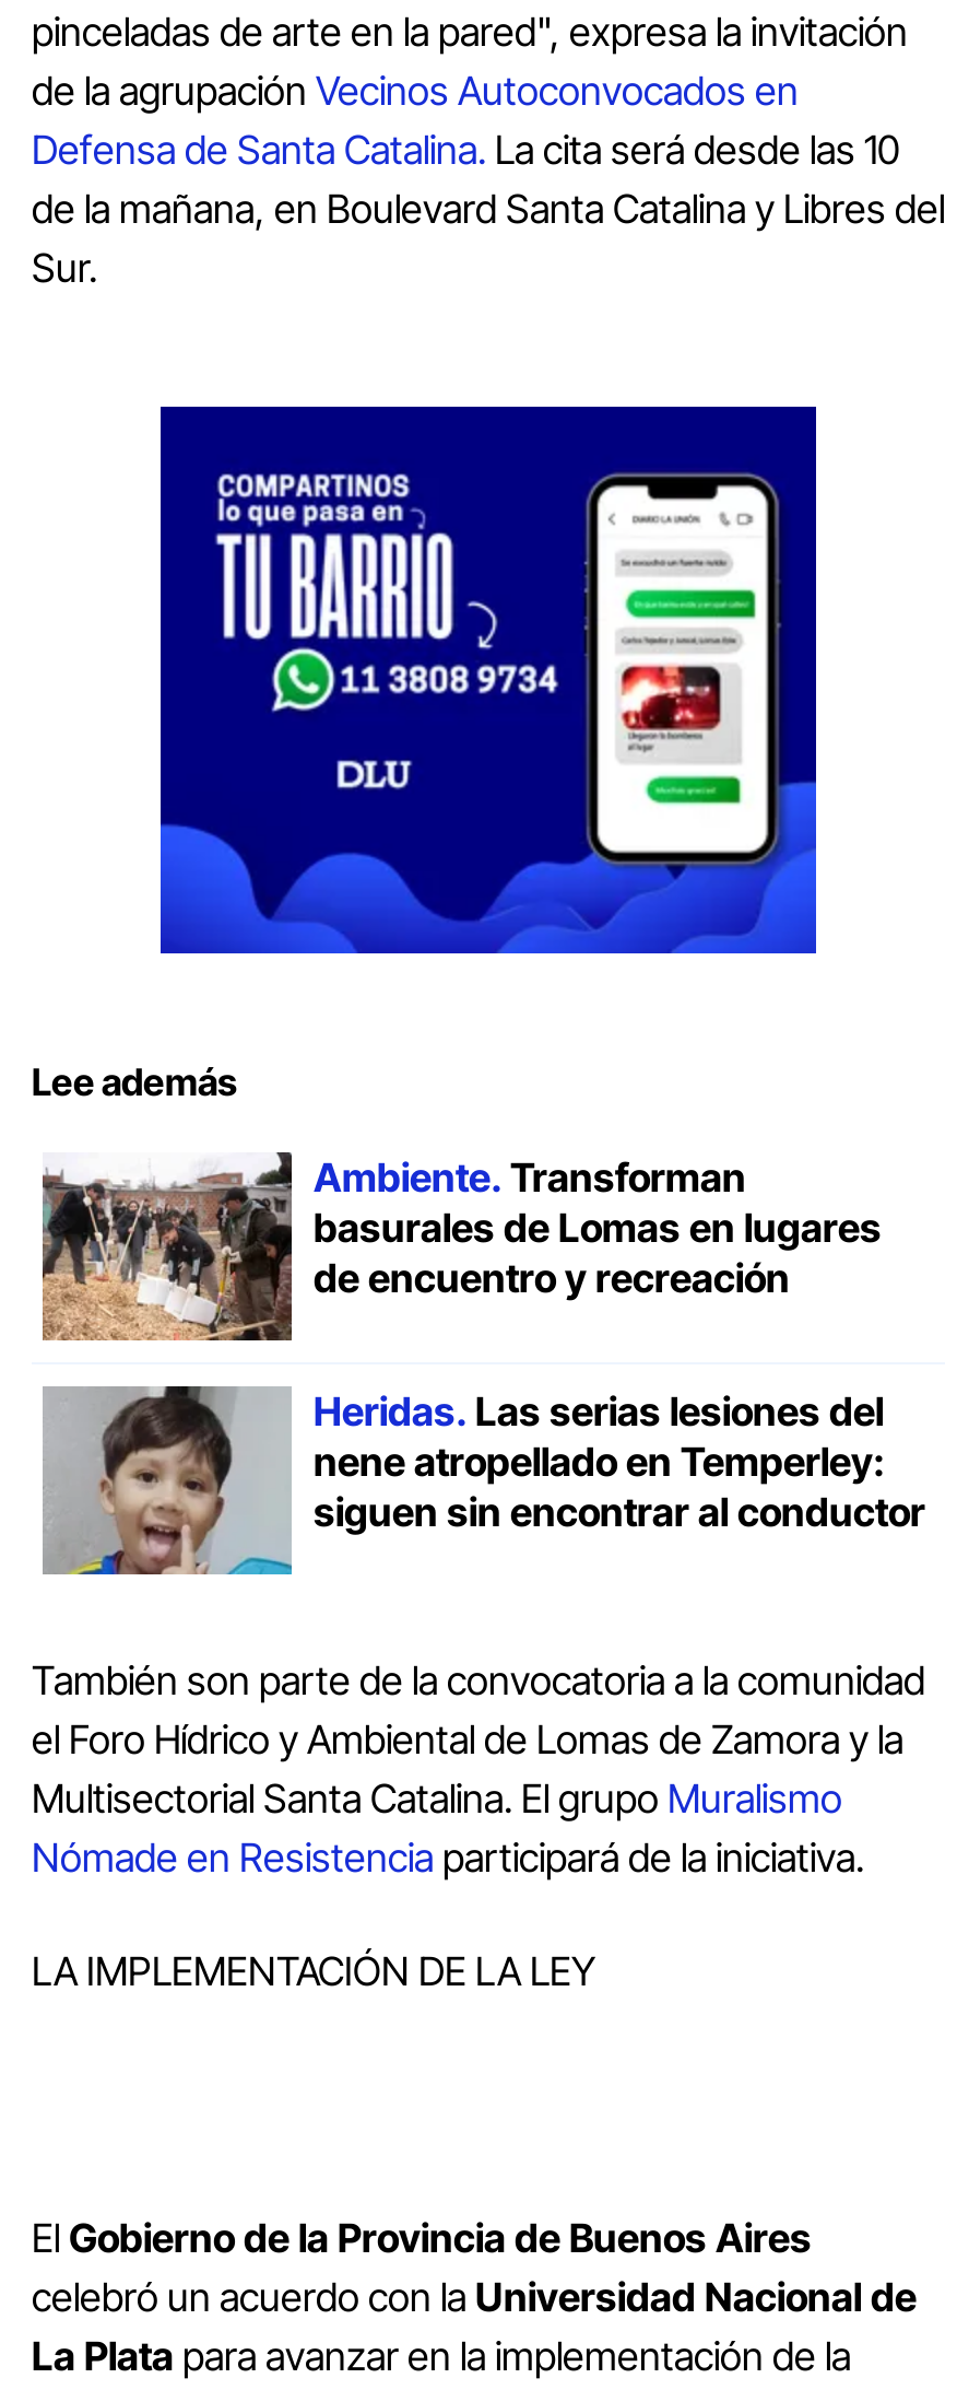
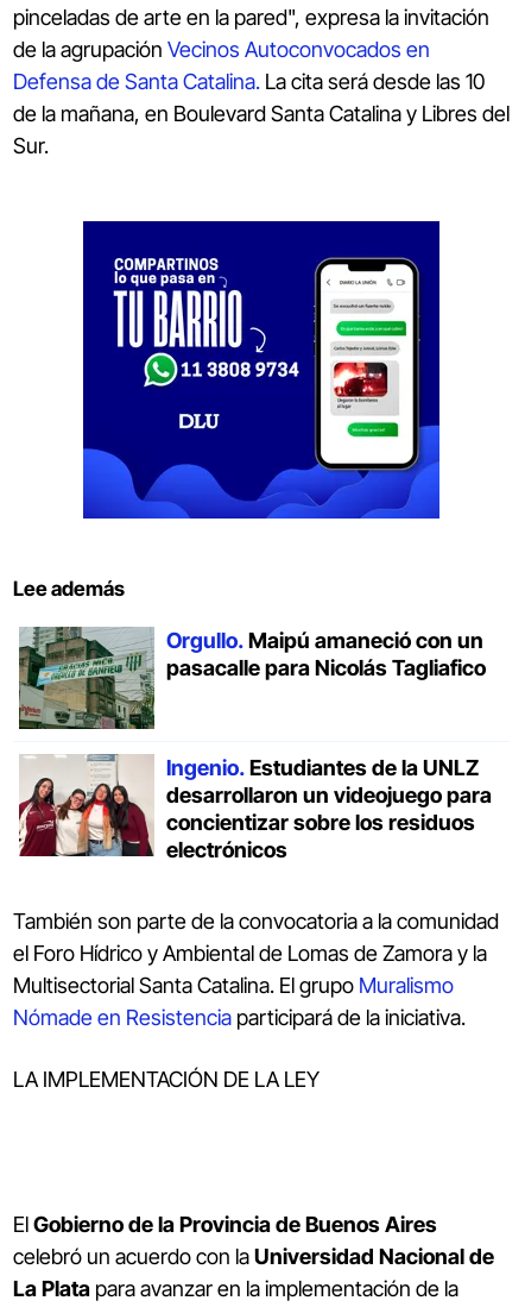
- [image]
- Ambiente. Transforman
- basurales de Lomas en lugares
- de encuentro y recreación
+ [image]
+ Orgullo. Maipú amaneció con un
+ pasacalle para Nicolás Tagliafico

- [image]
- Heridas. Las serias lesiones del
- nene atropellado en Temperley:
- siguen sin encontrar al conductor
+ [image]
+ Ingenio. Estudiantes de la UNLZ
+ desarrollaron un videojuego para
+ concientizar sobre los residuos
+ electrónicos
